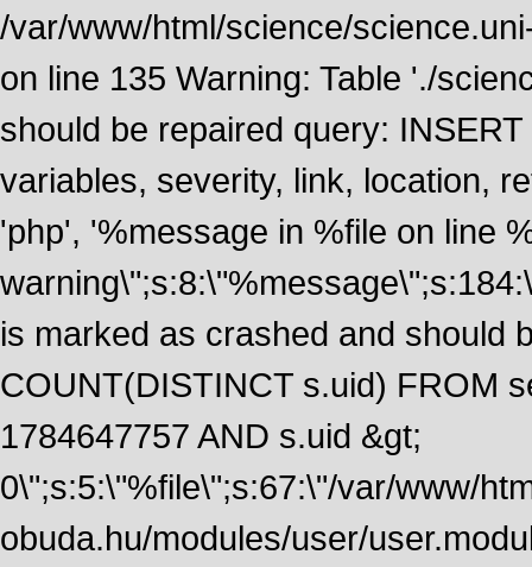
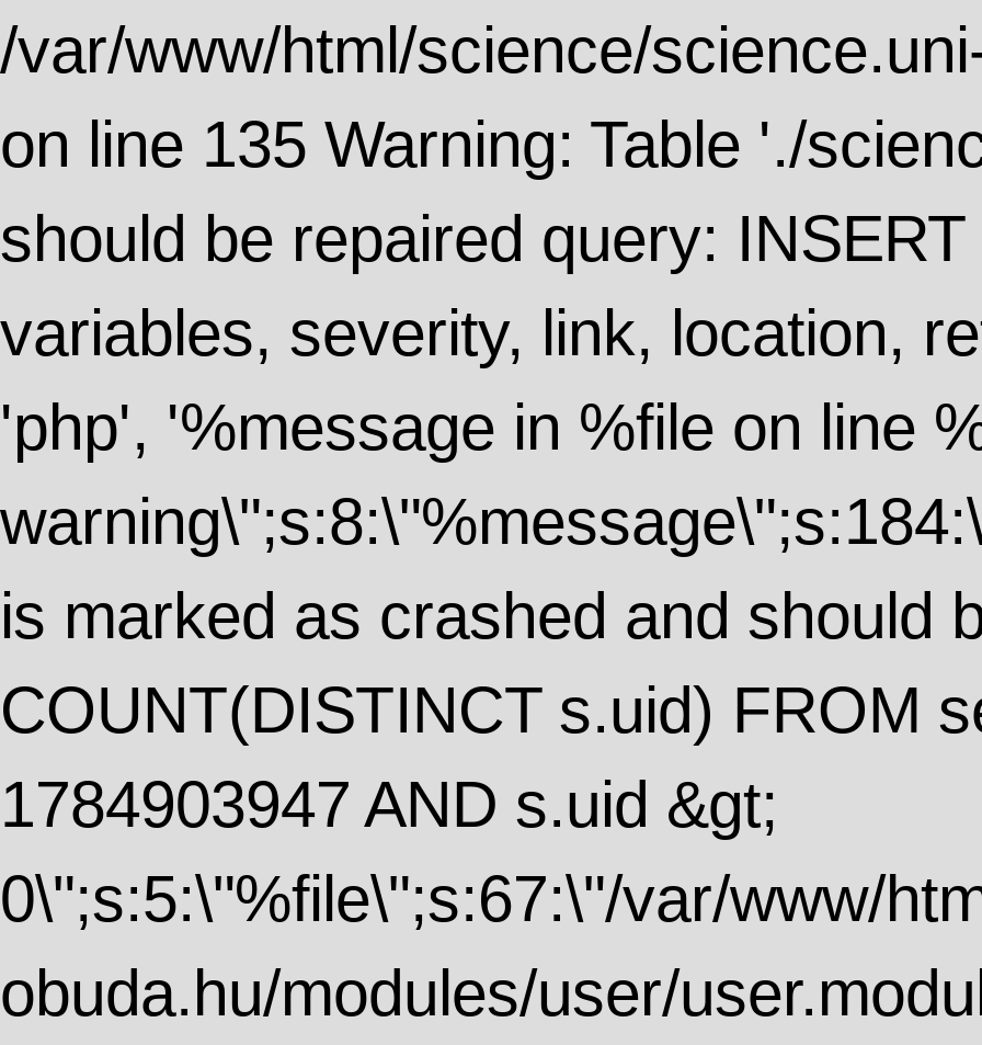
- 1784647757 AND s.uid &gt;
+ 1784903947 AND s.uid &gt;
